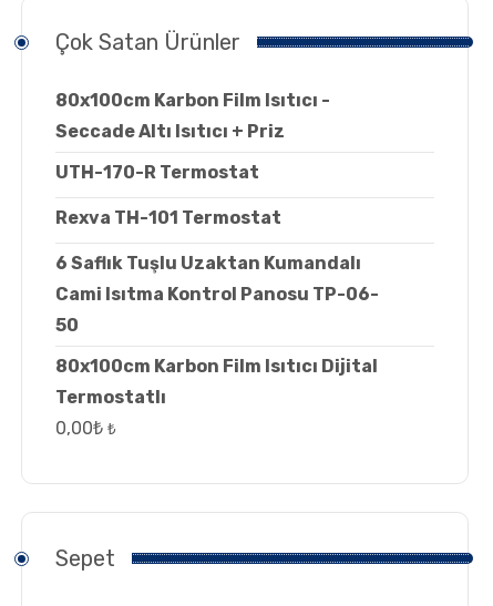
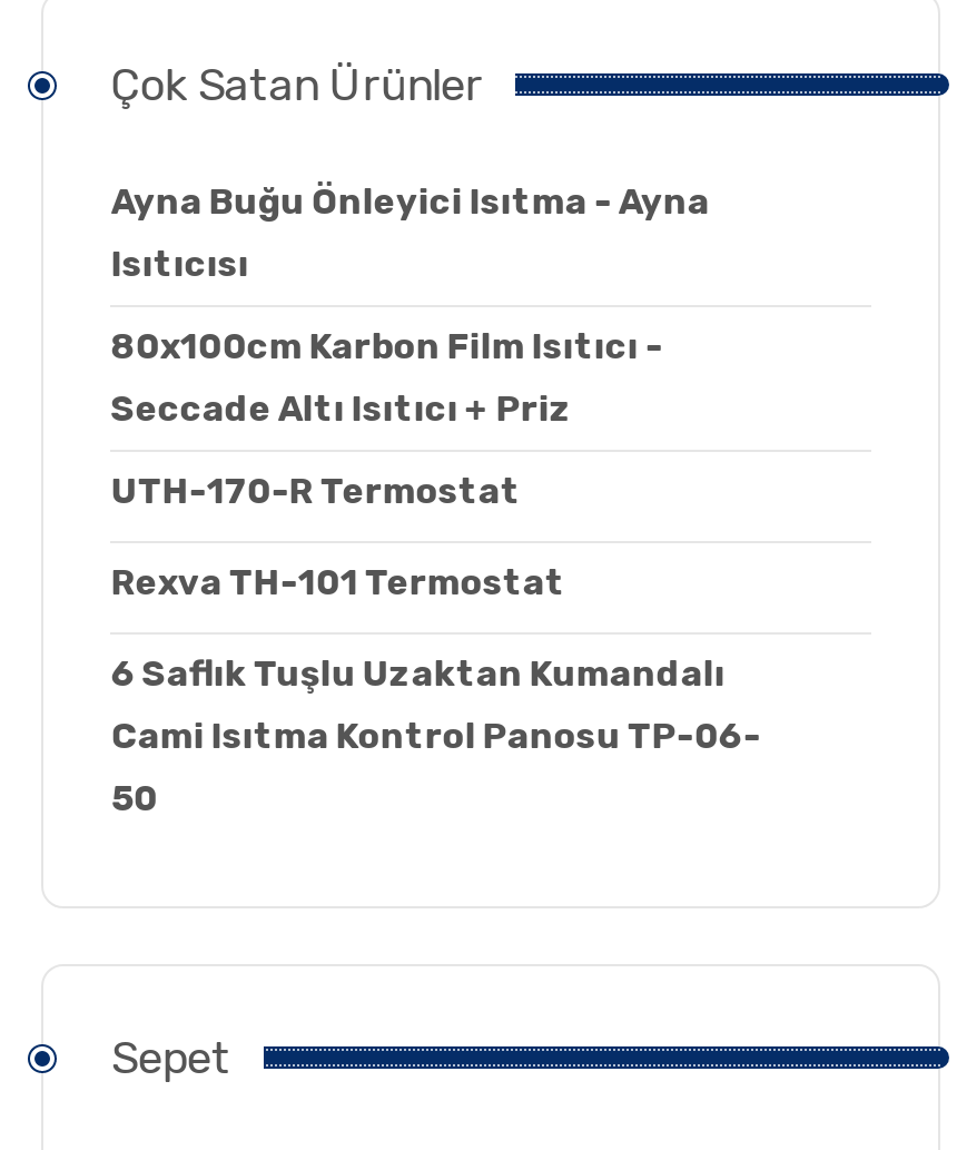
+ Ayna Buğu Önleyici Isıtma - Ayna
+ Isıtıcısı

moved down: 80x100cm Karbon Film Isıtıcı - | Seccade Altı Isıtıcı + Priz | UTH-170-R Termostat | Rexva TH-101 Termostat | 6 Saflık Tuşlu Uzaktan Kumandalı | Cami Isıtma Kontrol Panosu TP-06- | 50

- 80x100cm Karbon Film Isıtıcı Dijital
- Termostatlı
- 0,00₺ ₺
